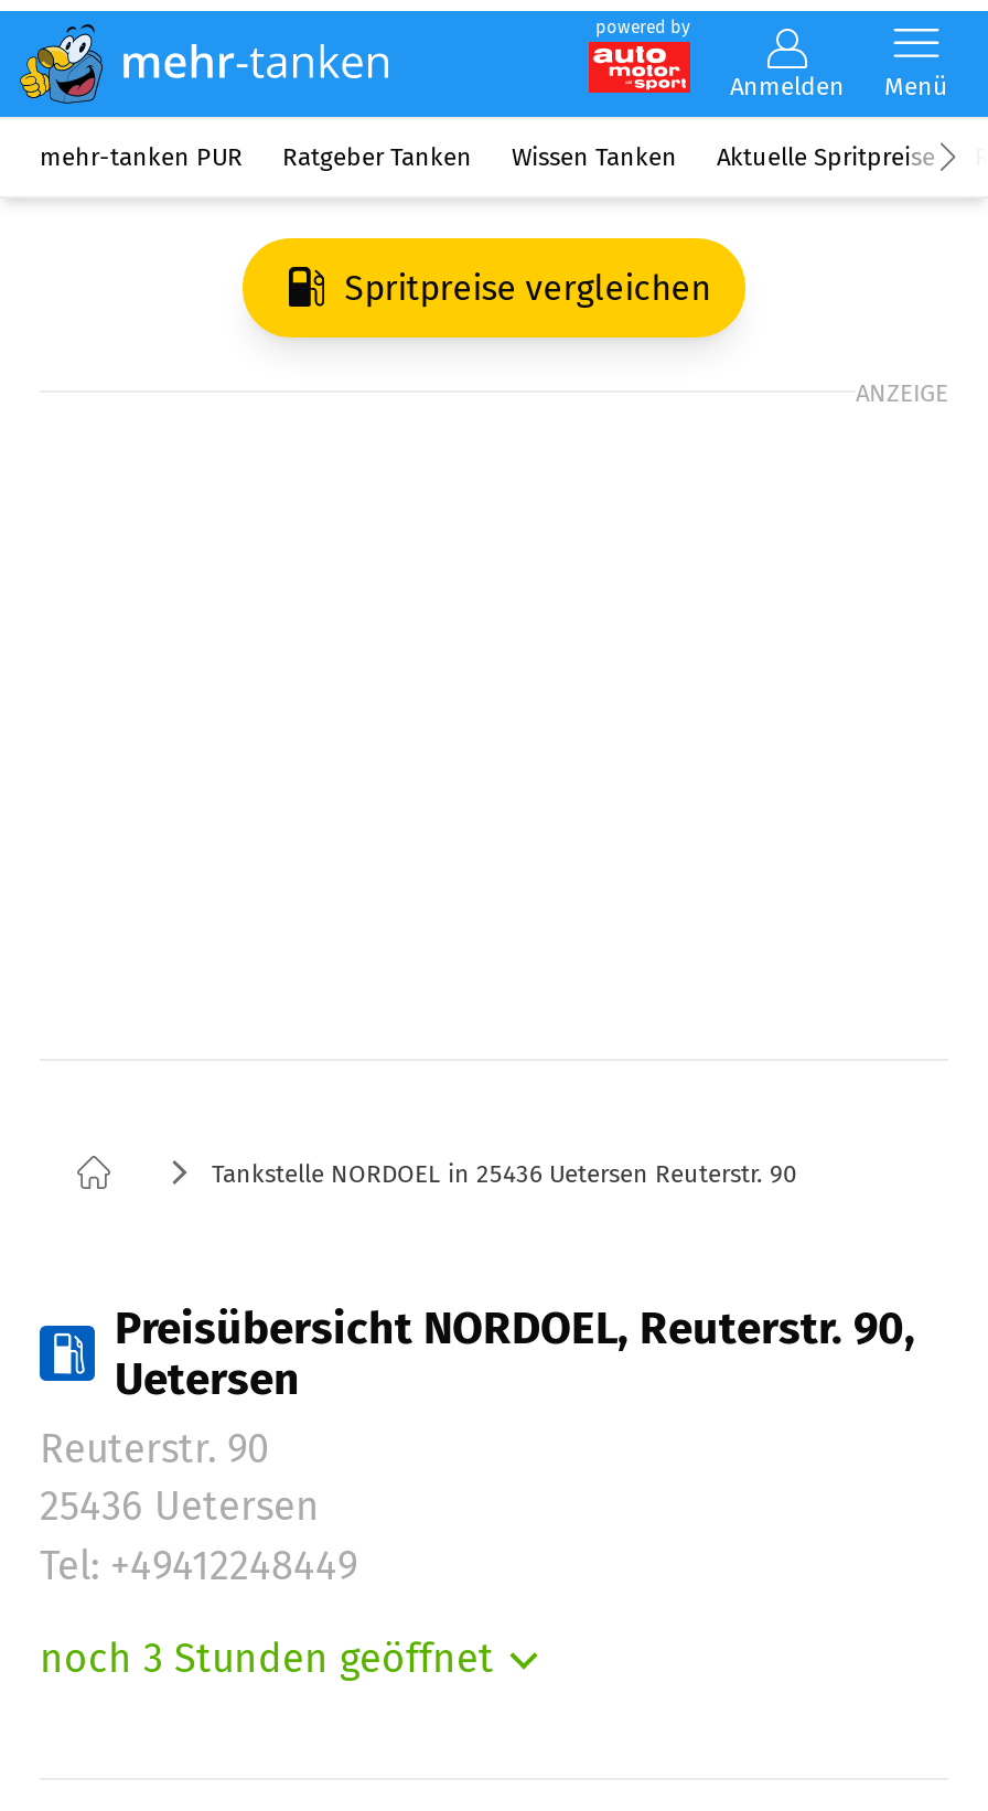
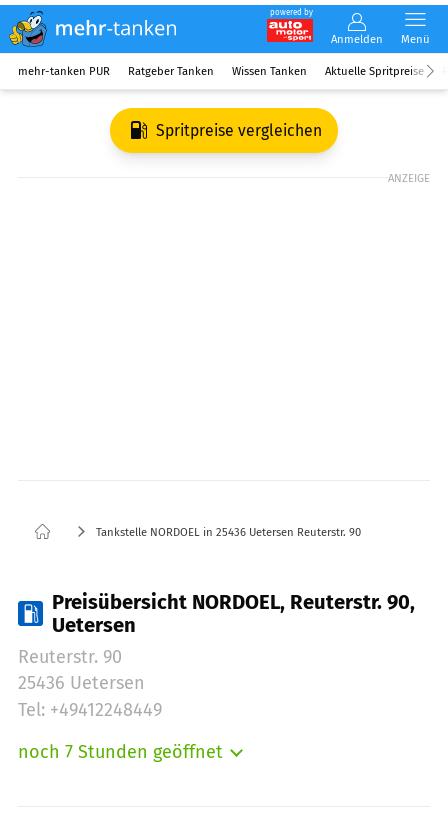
- noch 3 Stunden geöffnet
+ noch 7 Stunden geöffnet
